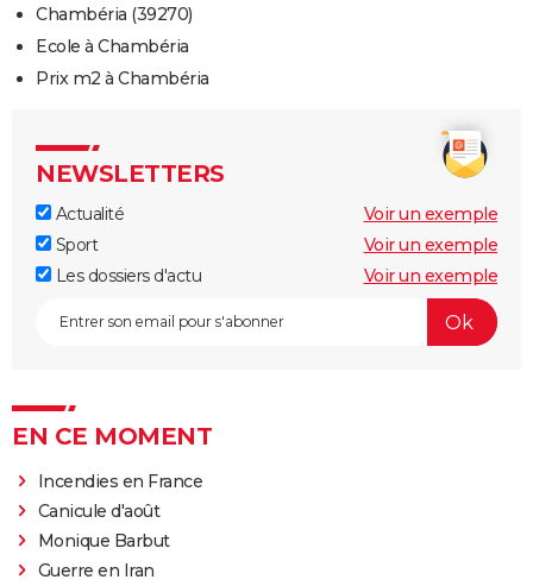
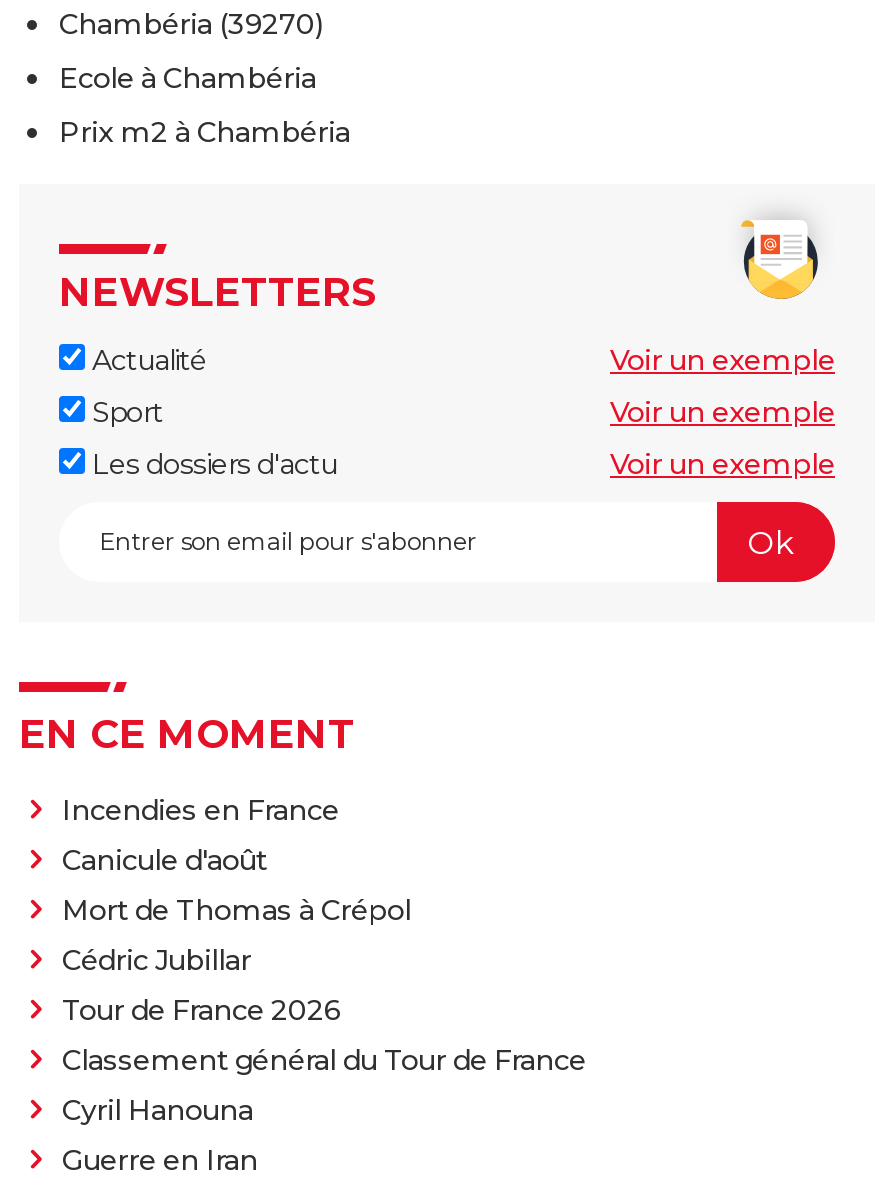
- Monique Barbut
+ Mort de Thomas à Crépol
+ Cédric Jubillar
+ Tour de France 2026
+ Classement général du Tour de France
+ Cyril Hanouna
